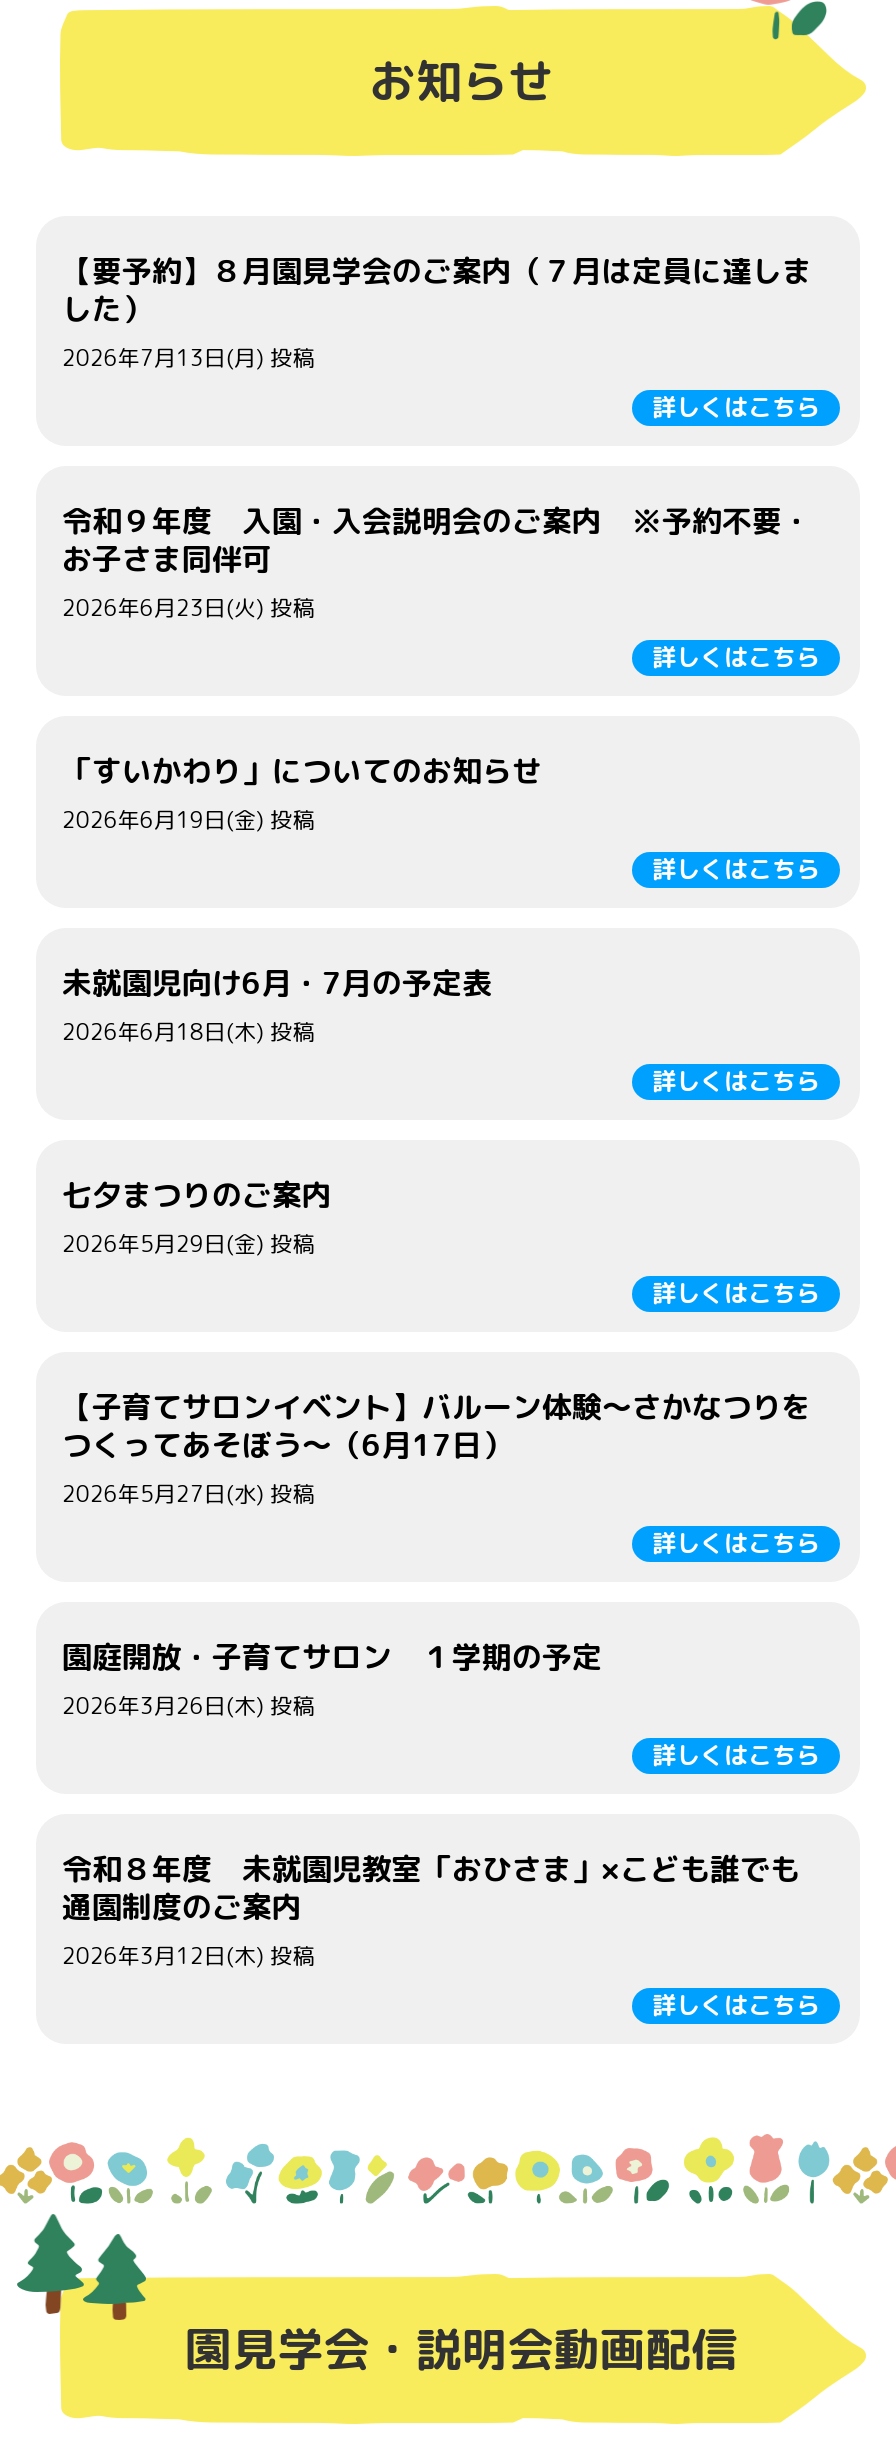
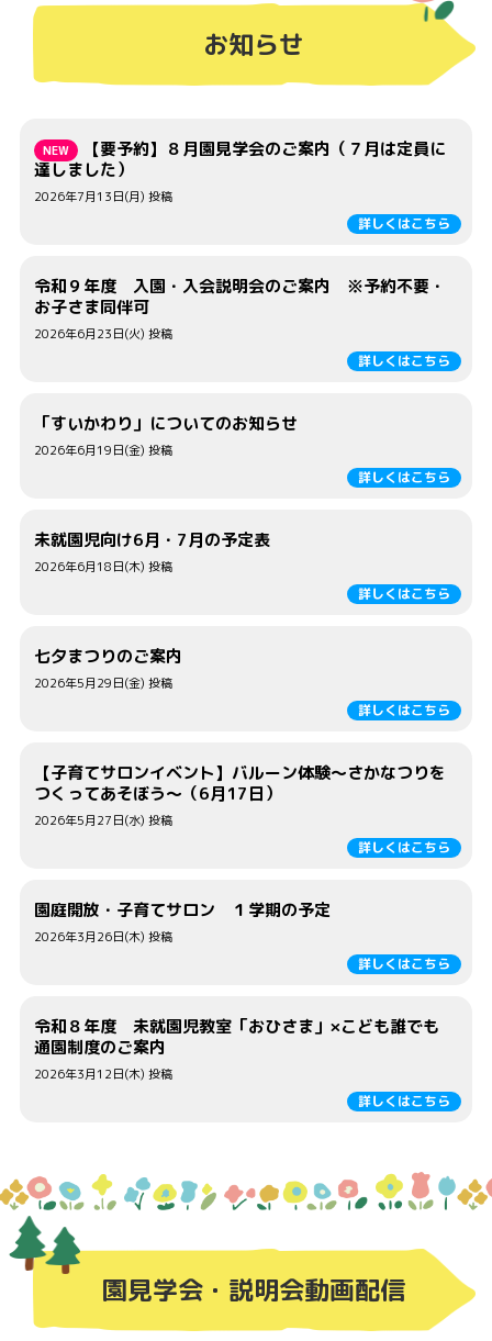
- 【要予約】８月園見学会のご案内（７月は定員に達しま
- した）
+ NEW
+ 【要予約】８月園見学会のご案内（７月は定員に
+ 達しました）
